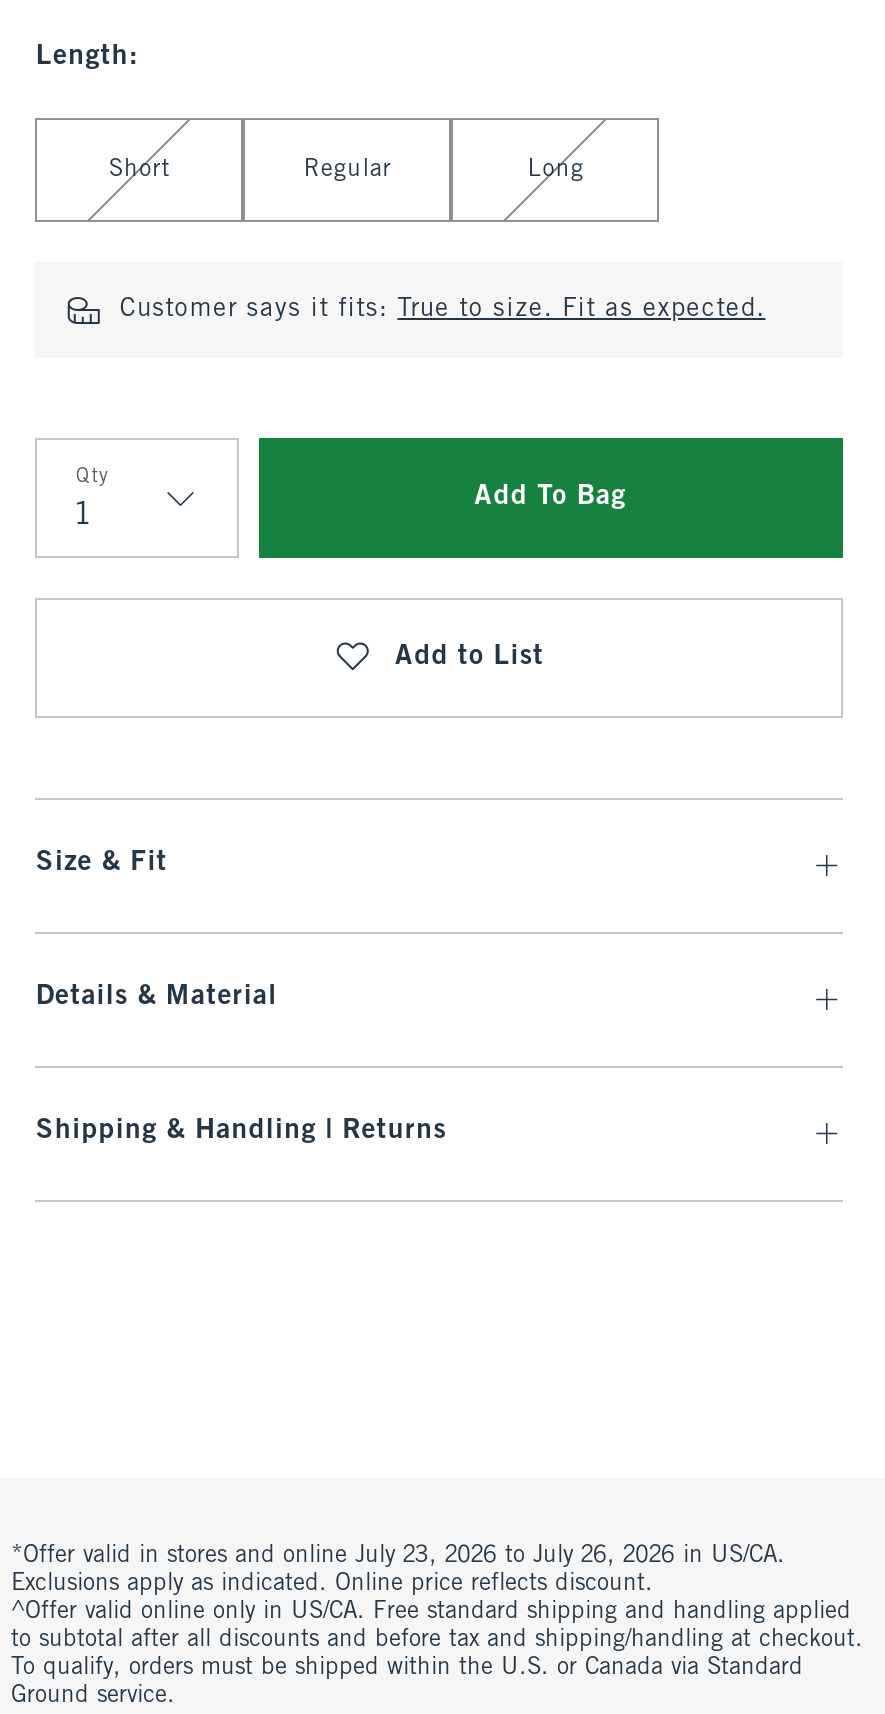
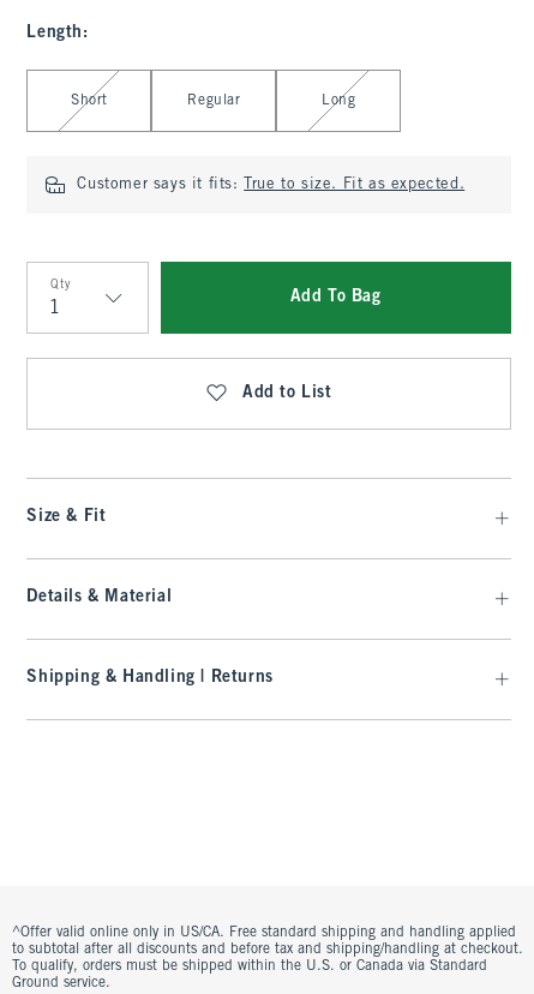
- *Offer valid in stores and online July 23, 2026 to July 26, 2026 in US/CA.
- Exclusions apply as indicated. Online price reflects discount.
